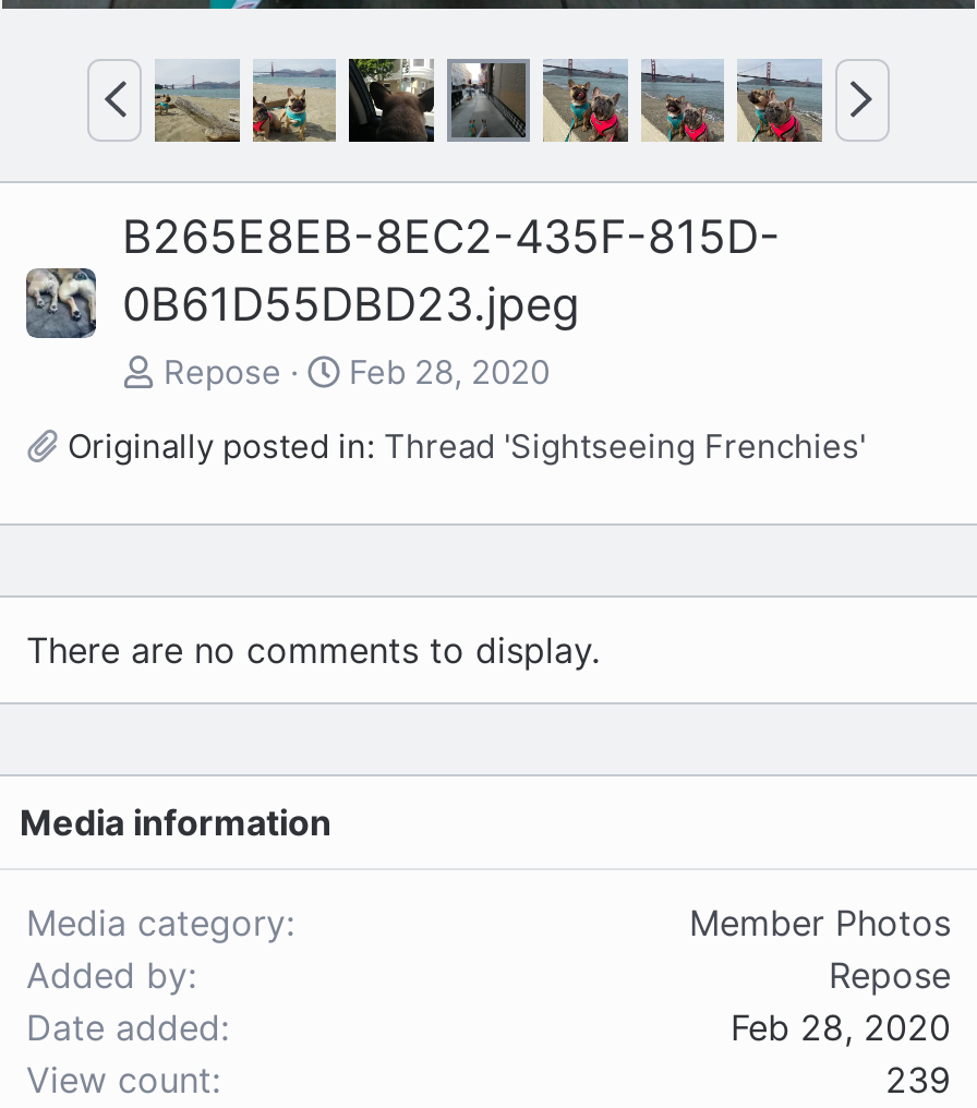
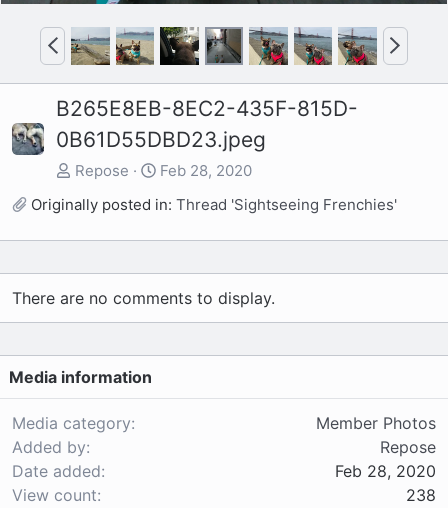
- 239
+ 238
